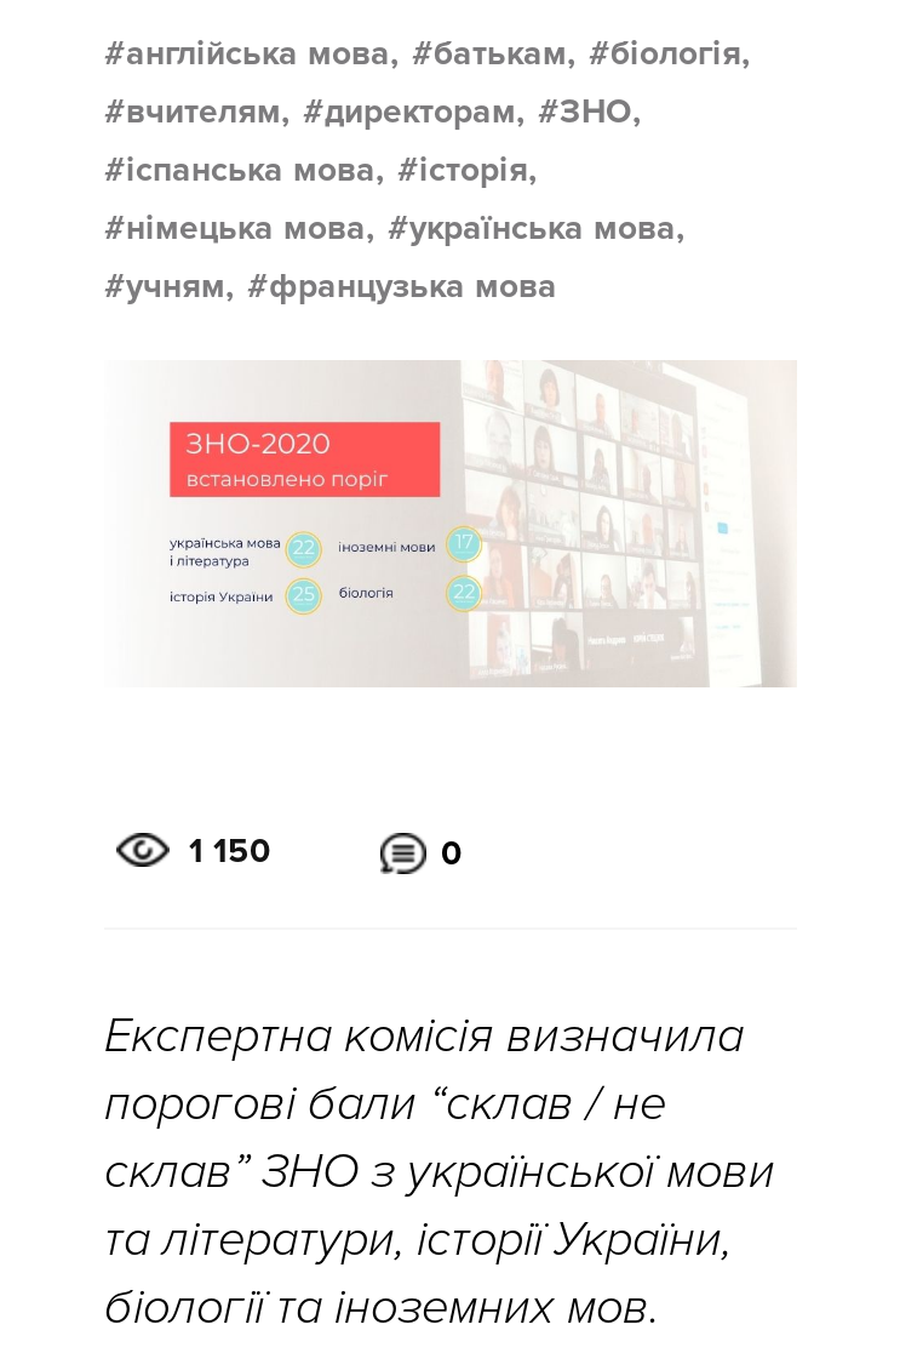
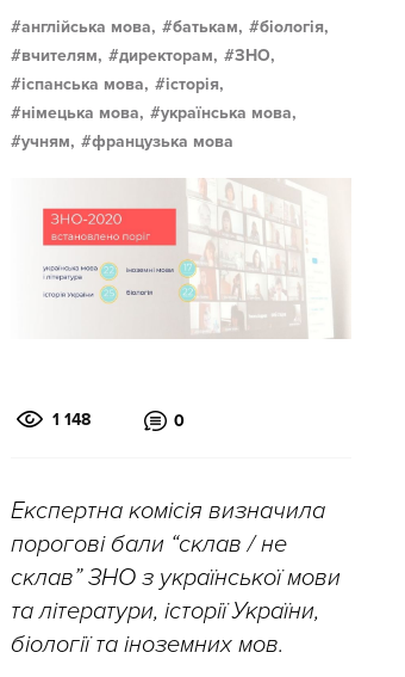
- 1 150
+ 1 148
